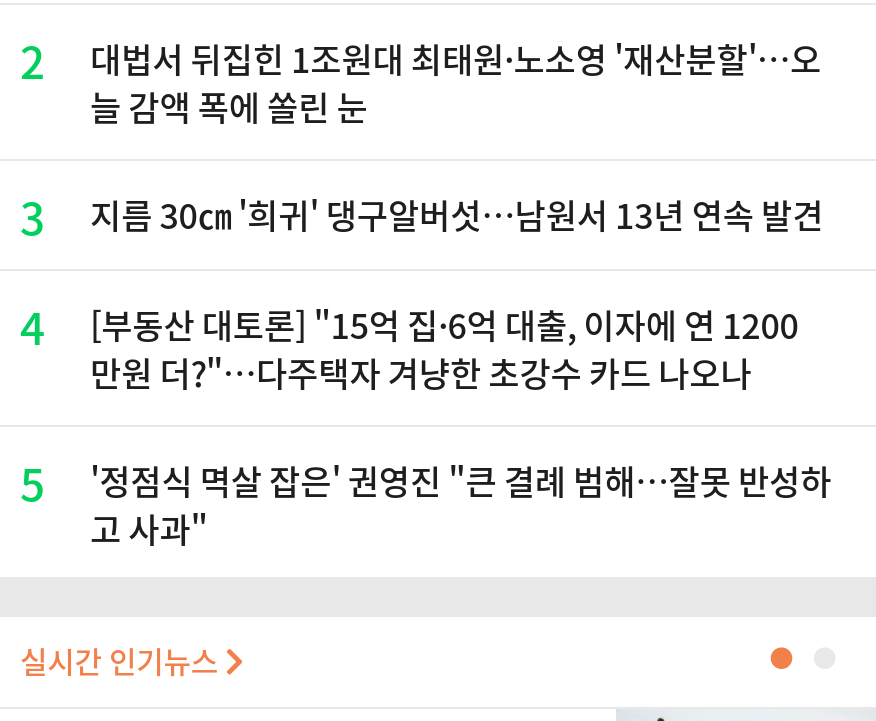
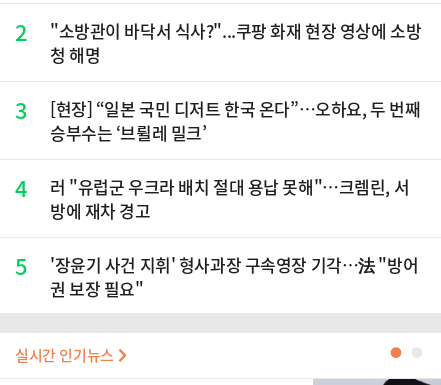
- 대법서 뒤집힌 1조원대 최태원·노소영 '재산분할'…오
- 늘 감액 폭에 쏠린 눈
+ "소방관이 바닥서 식사?"...쿠팡 화재 현장 영상에 소방
+ 청 해명

- 지름 30㎝ '희귀' 댕구알버섯…남원서 13년 연속 발견
+ [현장] “일본 국민 디저트 한국 온다”…오하요, 두 번째
+ 승부수는 ‘브륄레 밀크’

- [부동산 대토론] "15억 집·6억 대출, 이자에 연 1200
- 만원 더?"…다주택자 겨냥한 초강수 카드 나오나
+ 러 "유럽군 우크라 배치 절대 용납 못해"…크렘린, 서
+ 방에 재차 경고

- '정점식 멱살 잡은' 권영진 "큰 결례 범해…잘못 반성하
- 고 사과"
+ '장윤기 사건 지휘' 형사과장 구속영장 기각…法 "방어
+ 권 보장 필요"
